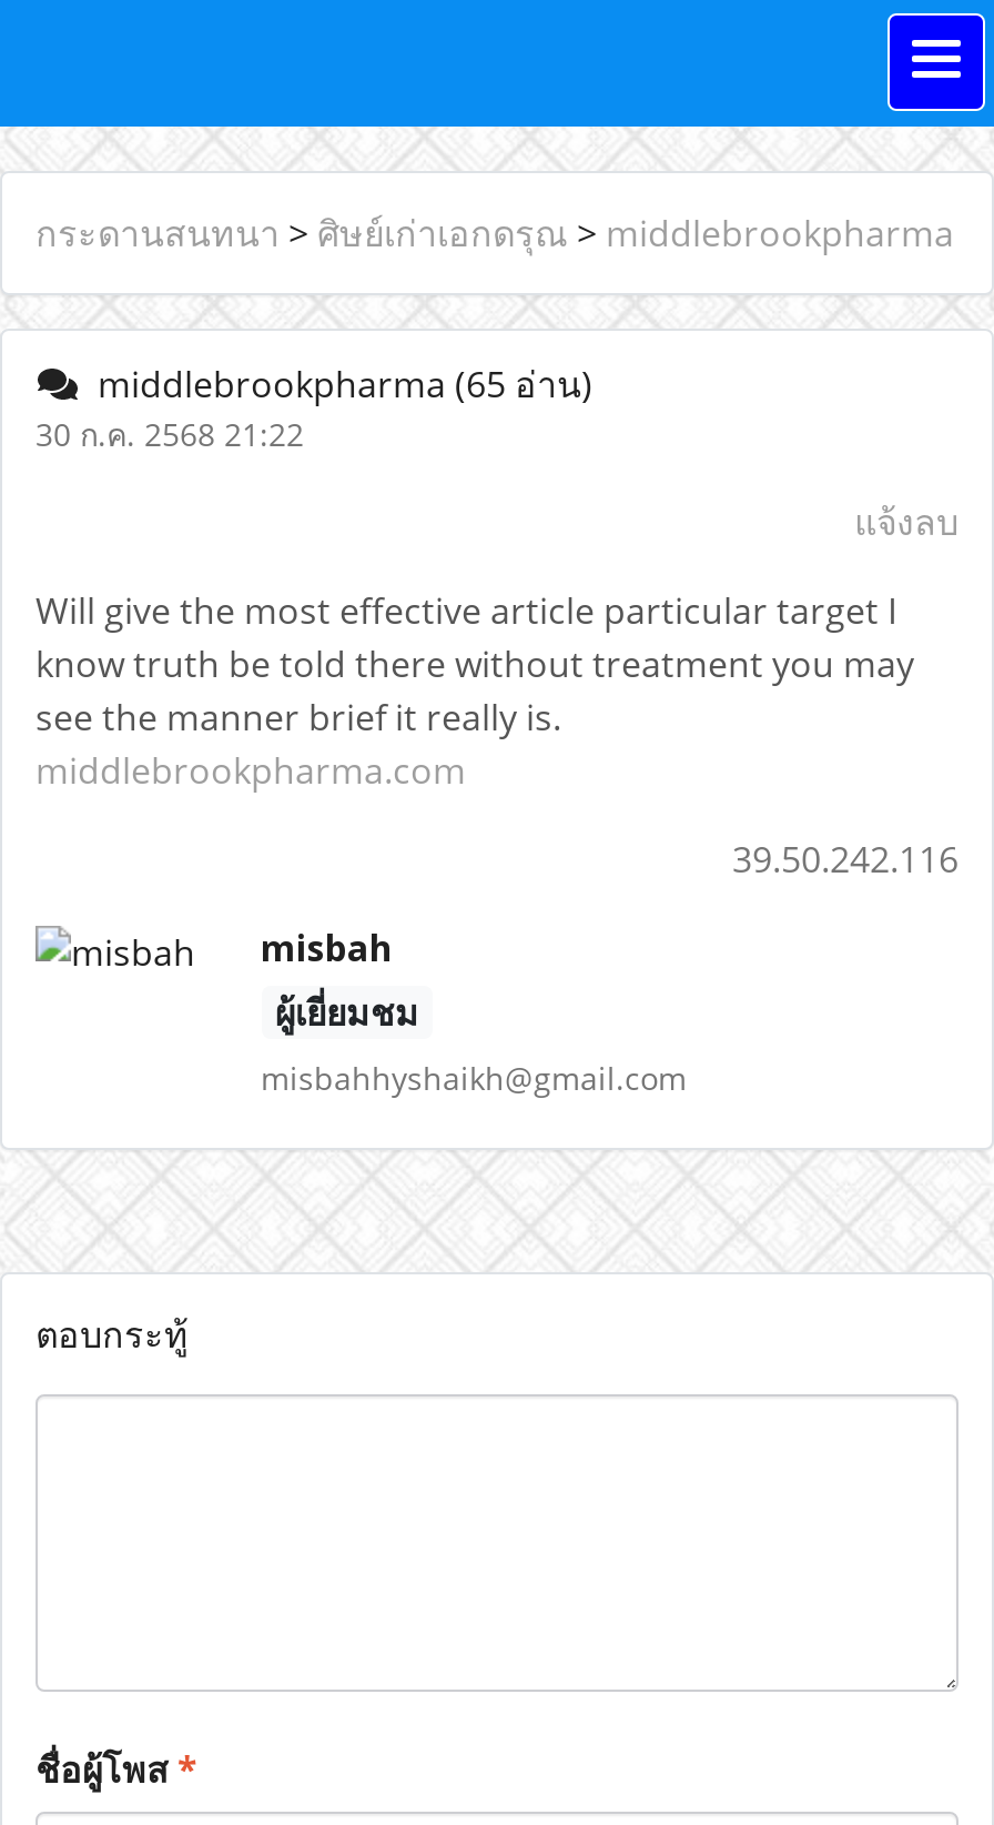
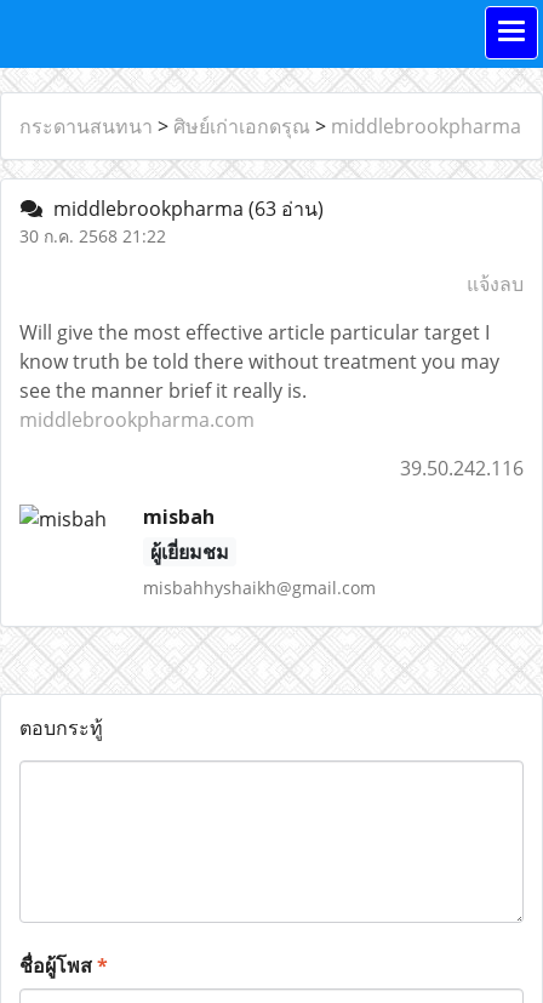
- middlebrookpharma (65 อ่าน)
+ middlebrookpharma (63 อ่าน)
